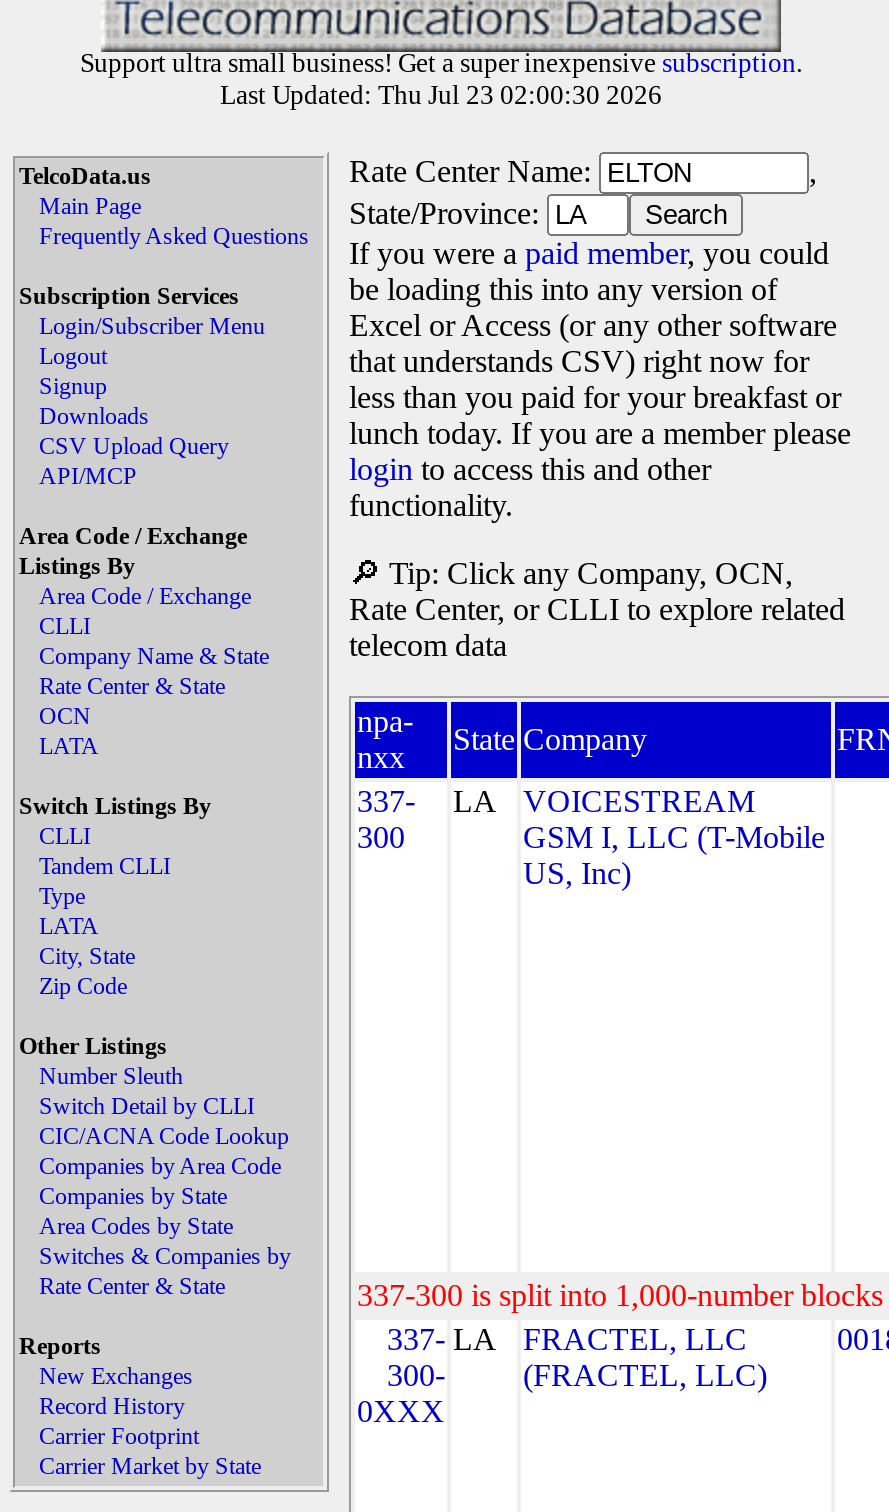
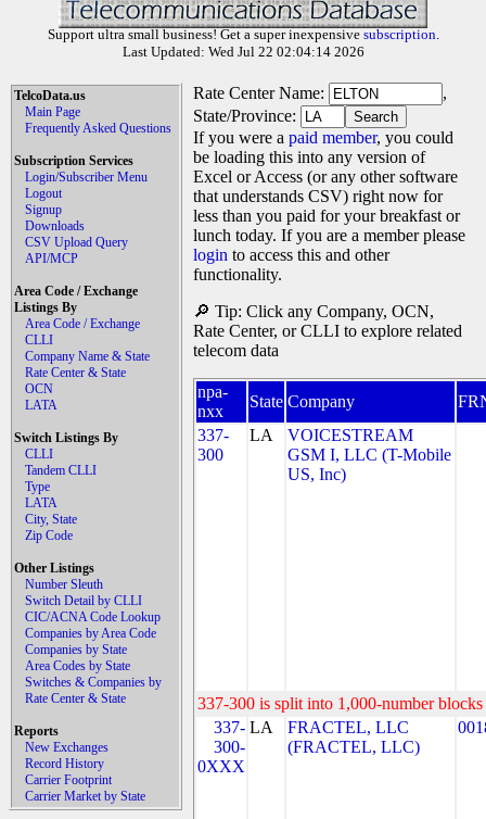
- Last Updated: Thu Jul 23 02:00:30 2026
+ Last Updated: Wed Jul 22 02:04:14 2026
